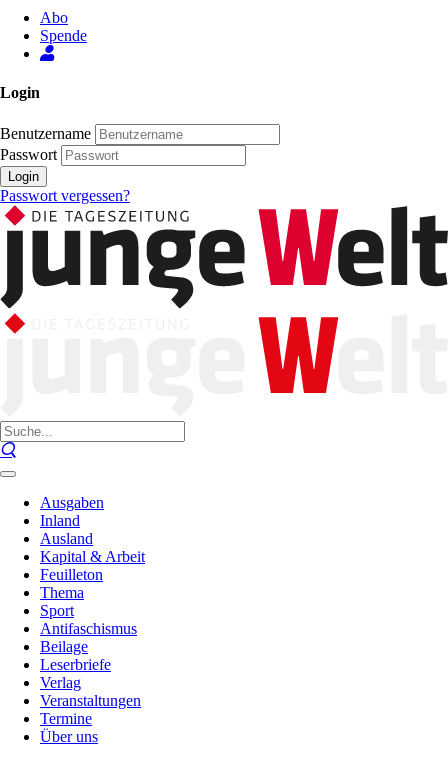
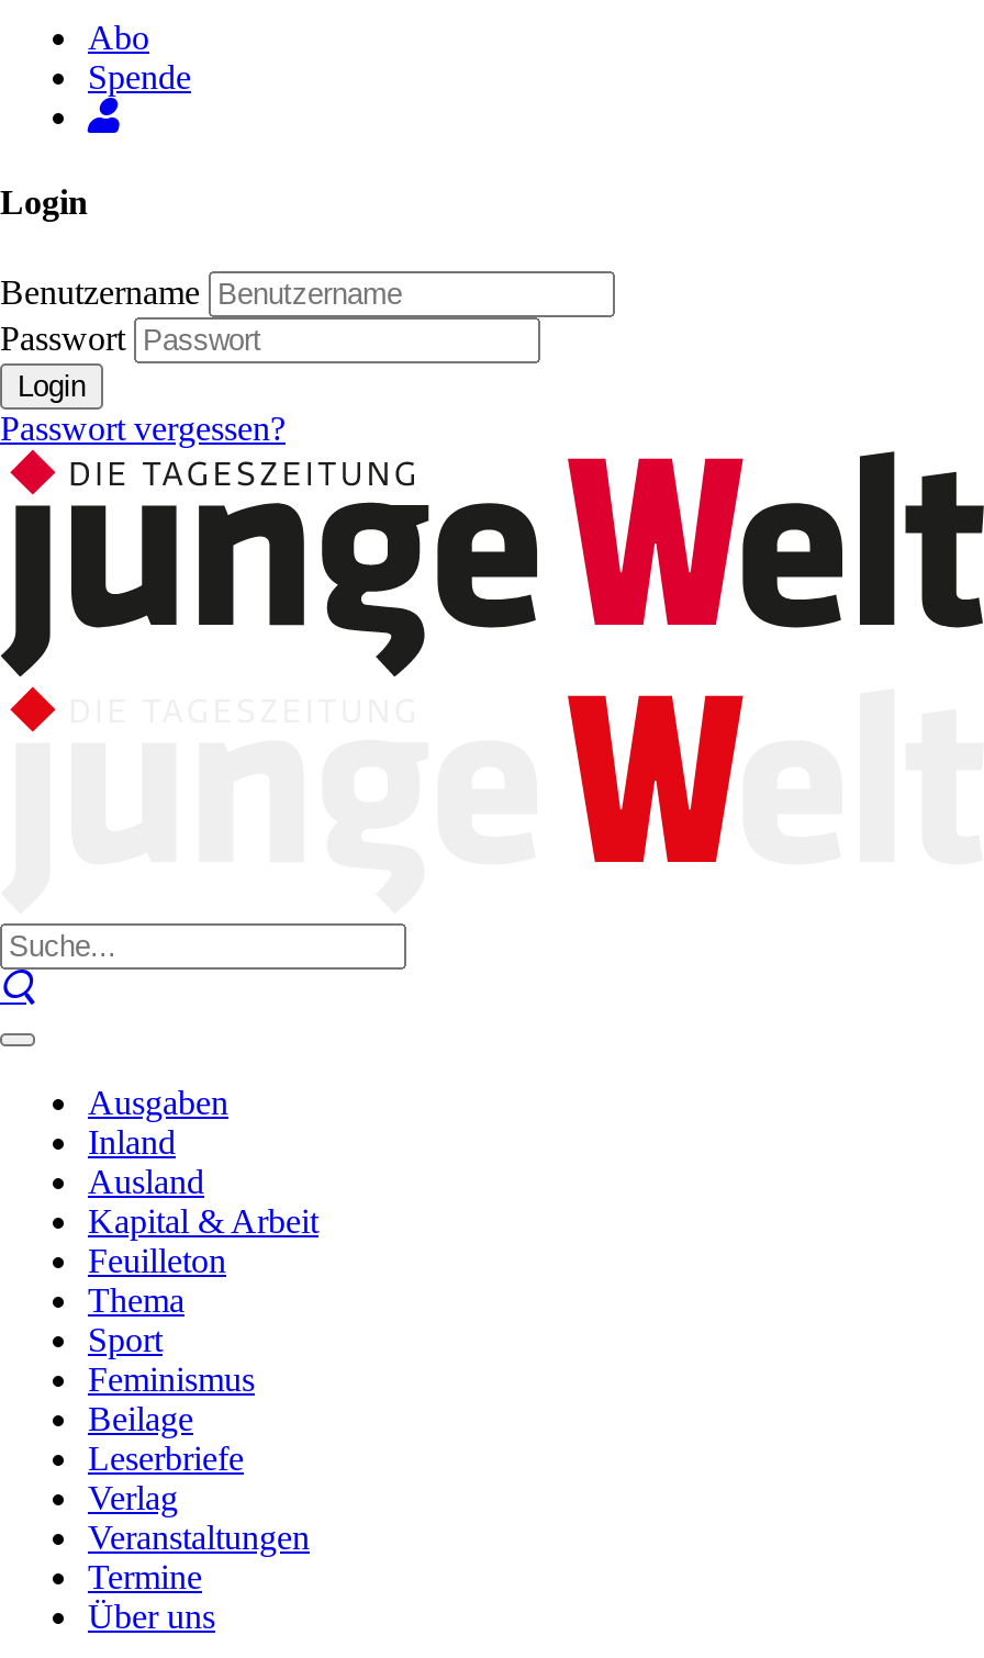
- Antifaschismus
+ Feminismus
